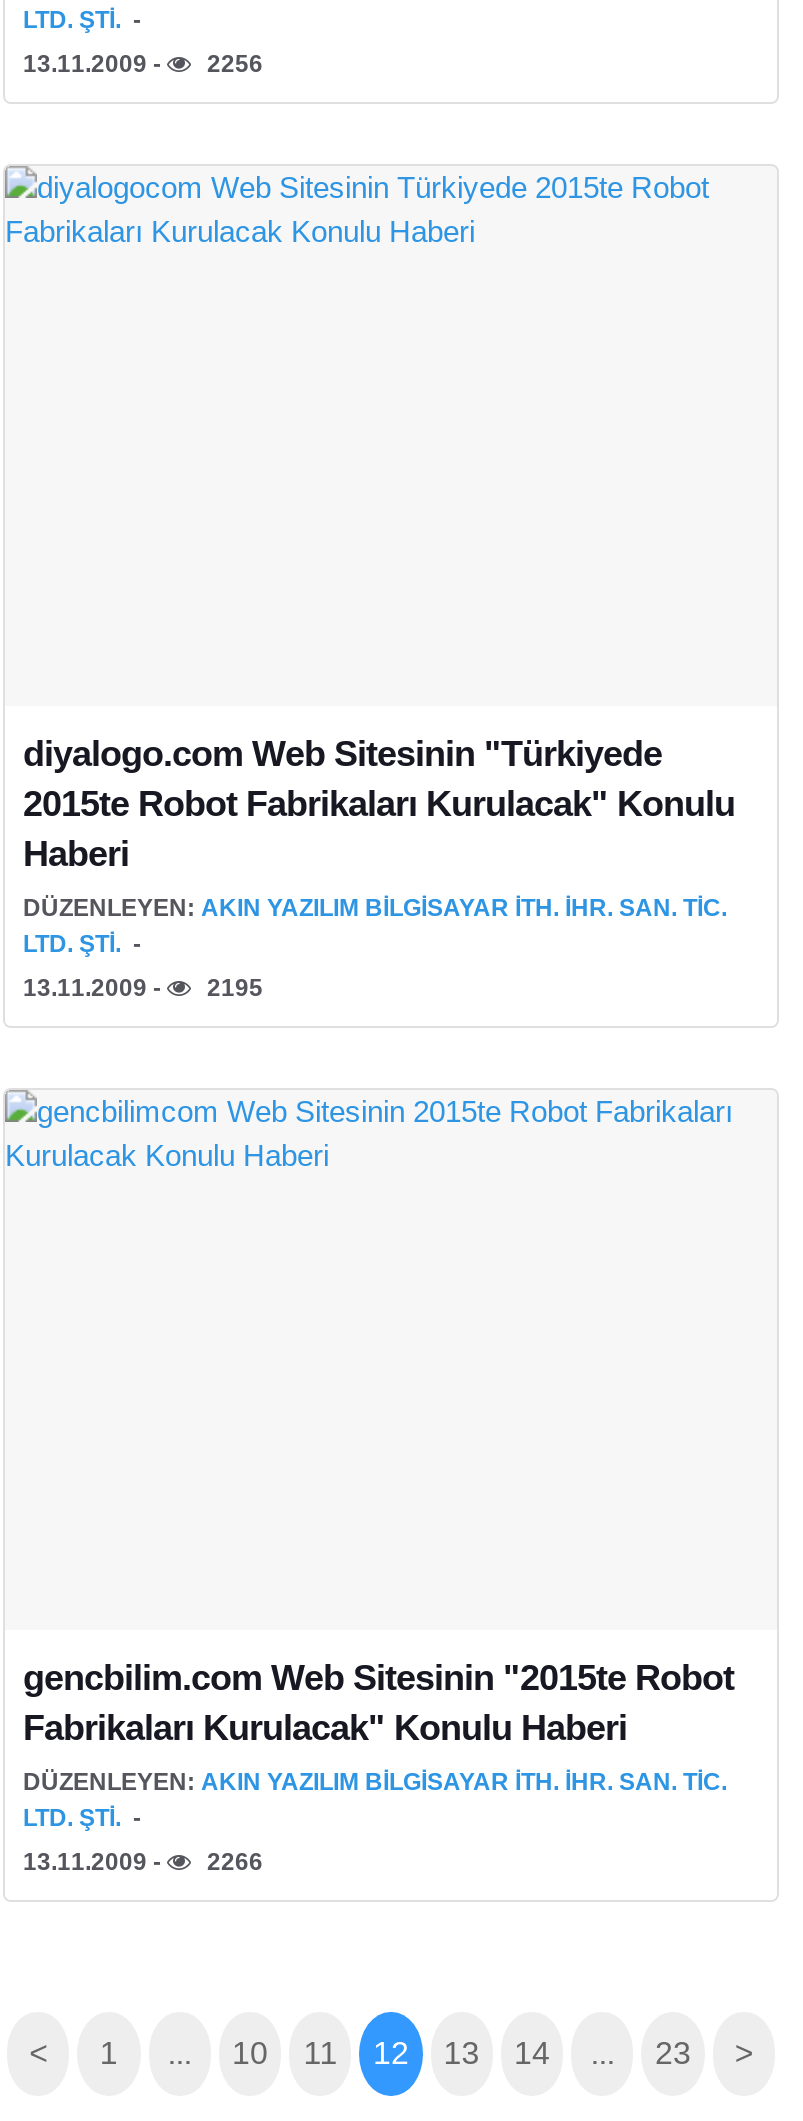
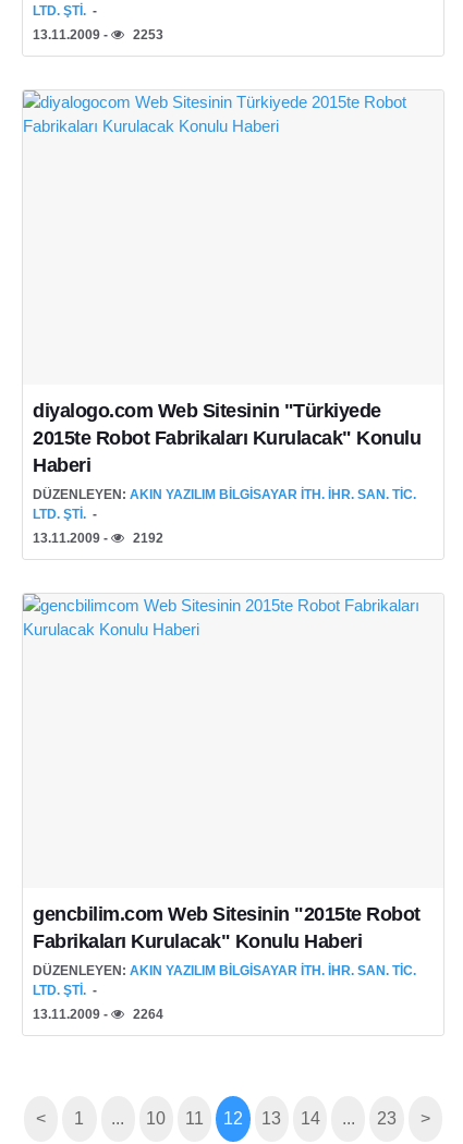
- 13.11.2009 - 2256
+ 13.11.2009 - 2253

- 13.11.2009 - 2195
+ 13.11.2009 - 2192

- 13.11.2009 - 2266
+ 13.11.2009 - 2264
